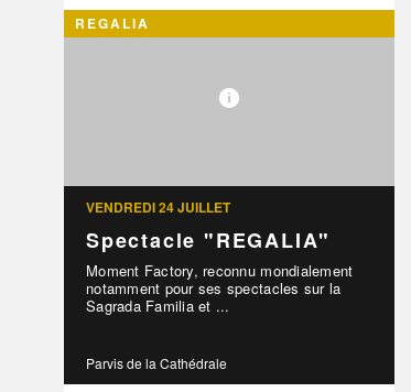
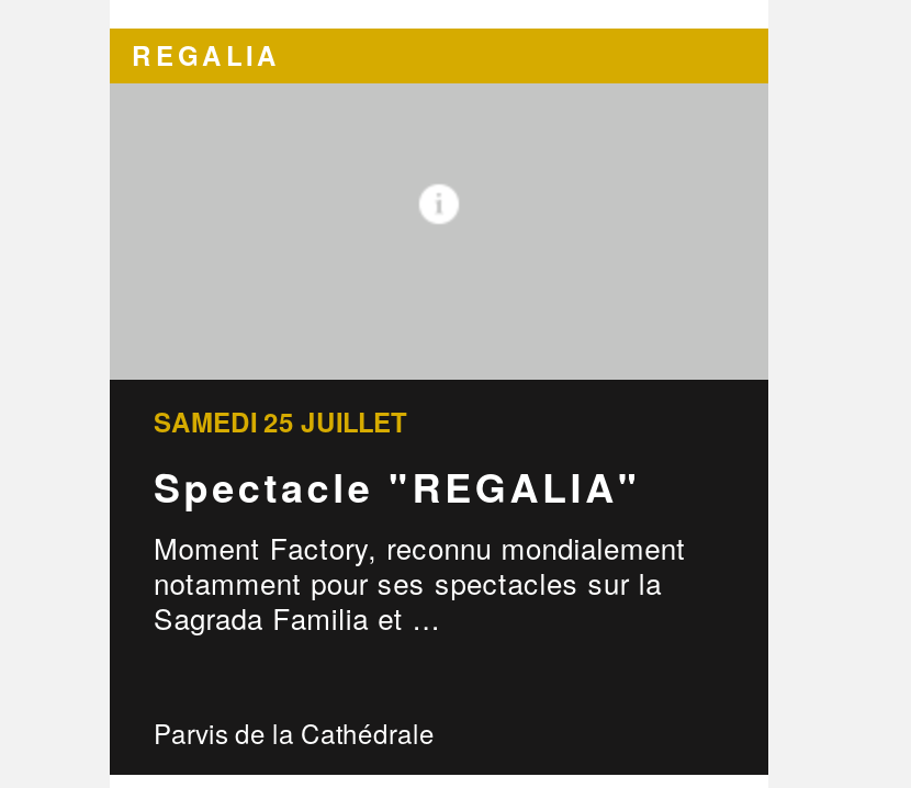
- VENDREDI 24 JUILLET
+ SAMEDI 25 JUILLET
